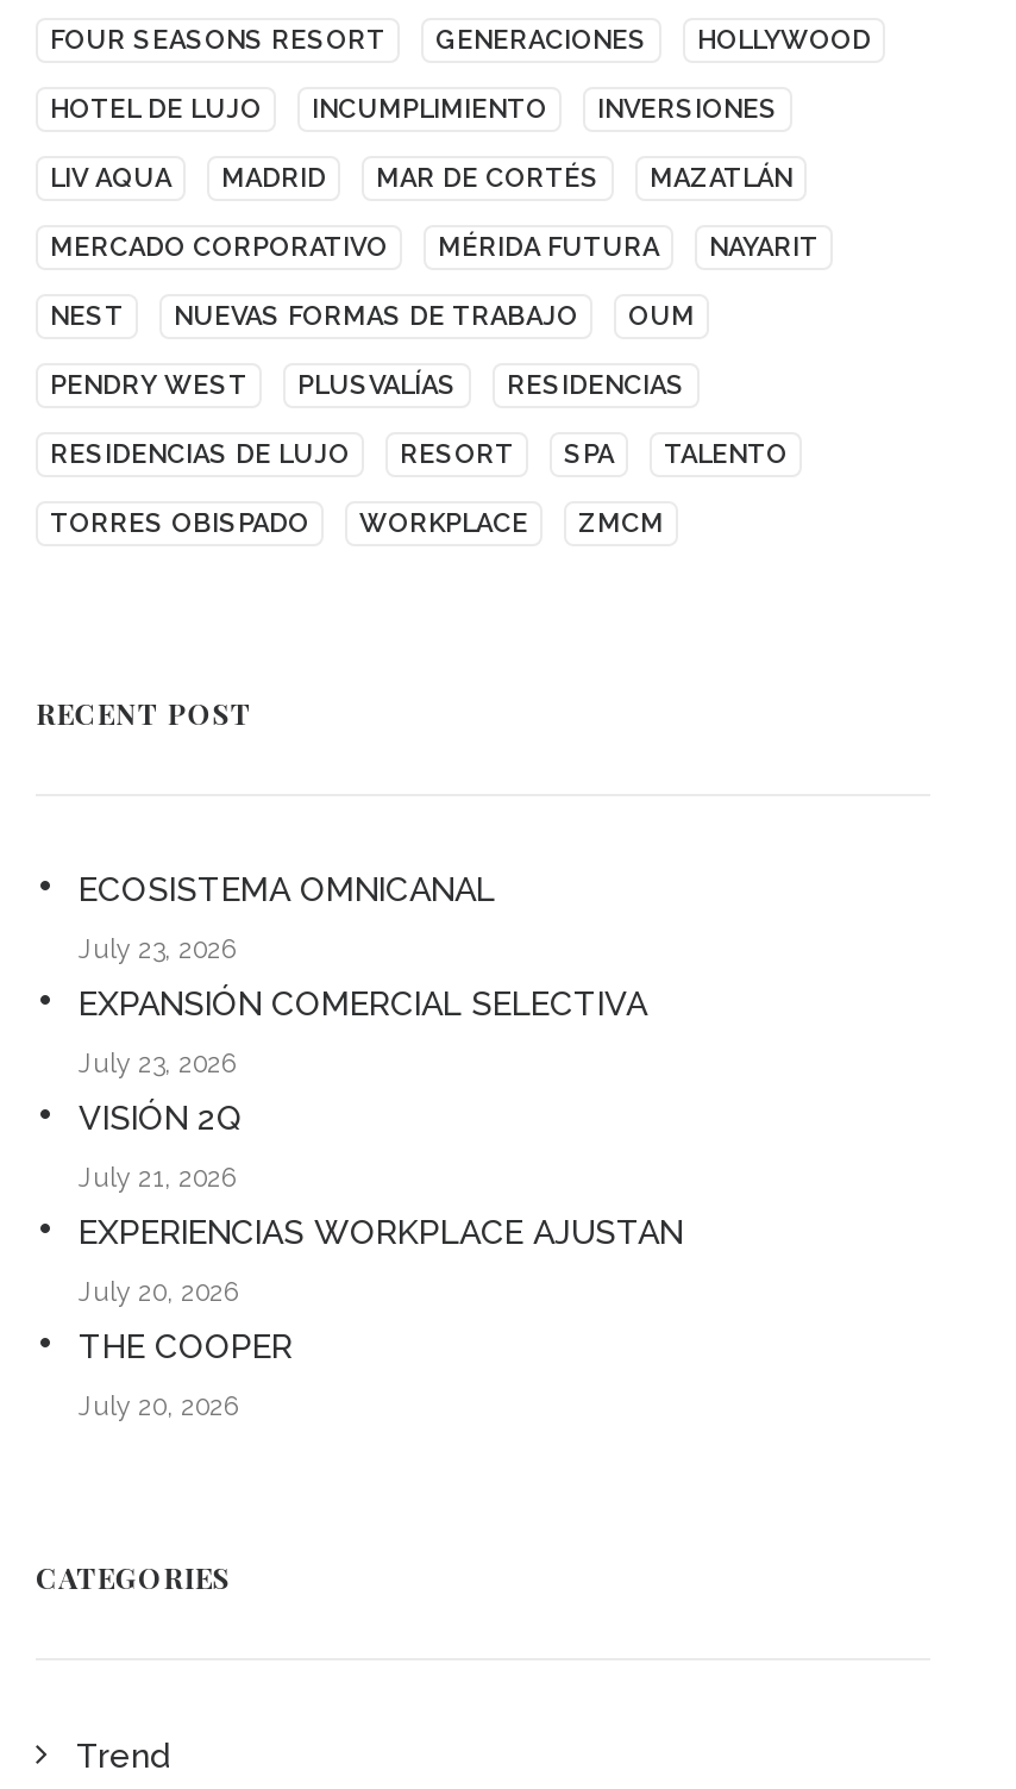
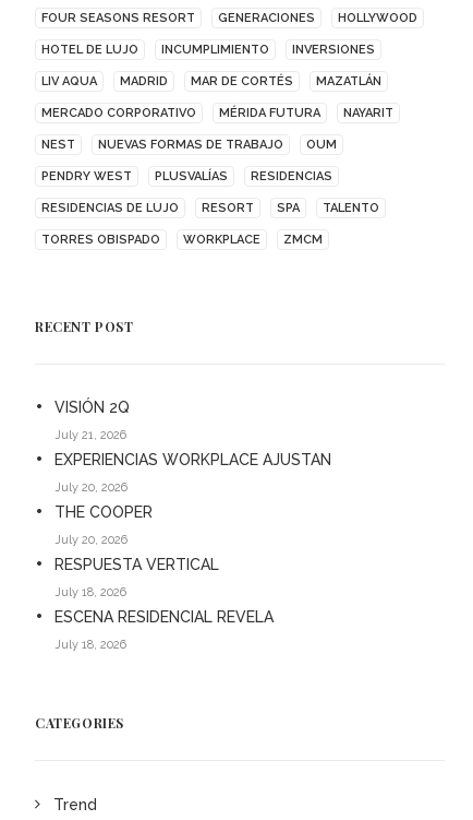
- ECOSISTEMA OMNICANAL
- July 23, 2026
- EXPANSIÓN COMERCIAL SELECTIVA
- July 23, 2026

moved up: VISIÓN 2Q | July 21, 2026 | EXPERIENCIAS WORKPLACE AJUSTAN | July 20, 2026 | THE COOPER | July 20, 2026

+ RESPUESTA VERTICAL
+ July 18, 2026
+ ESCENA RESIDENCIAL REVELA
+ July 18, 2026
